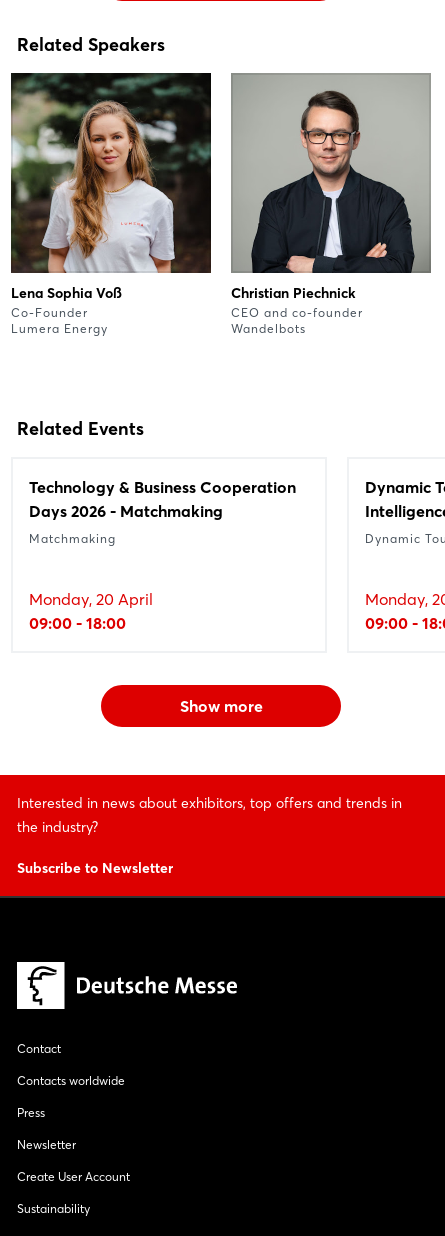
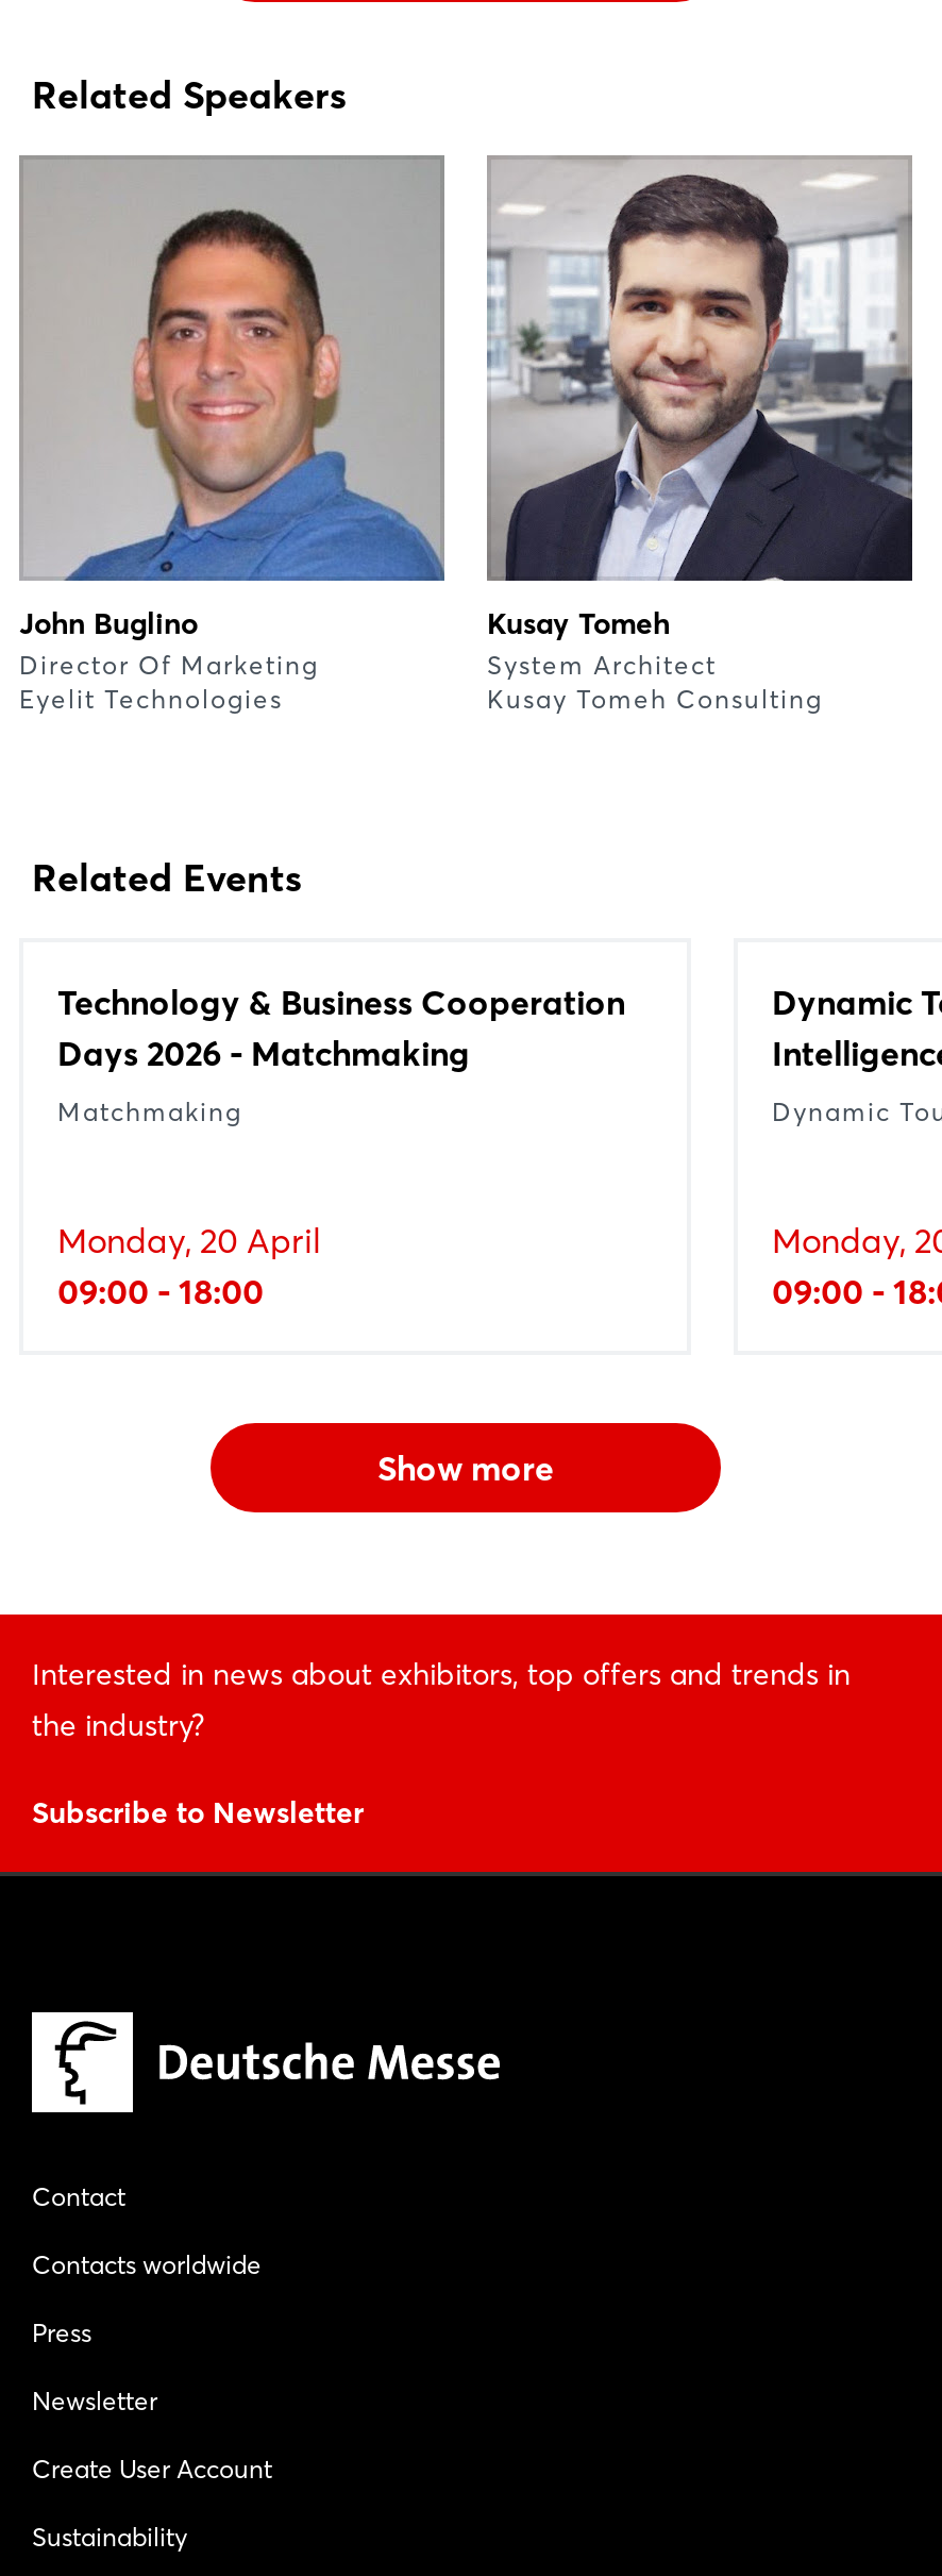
- [image]
- Lena Sophia Voß
- Co-Founder
- Lumera Energy
+ [image]
+ John Buglino
+ Director Of Marketing
+ Eyelit Technologies

- [image]
- Christian Piechnick
- CEO and co-founder
- Wandelbots
+ [image]
+ Kusay Tomeh
+ System Architect
+ Kusay Tomeh Consulting
